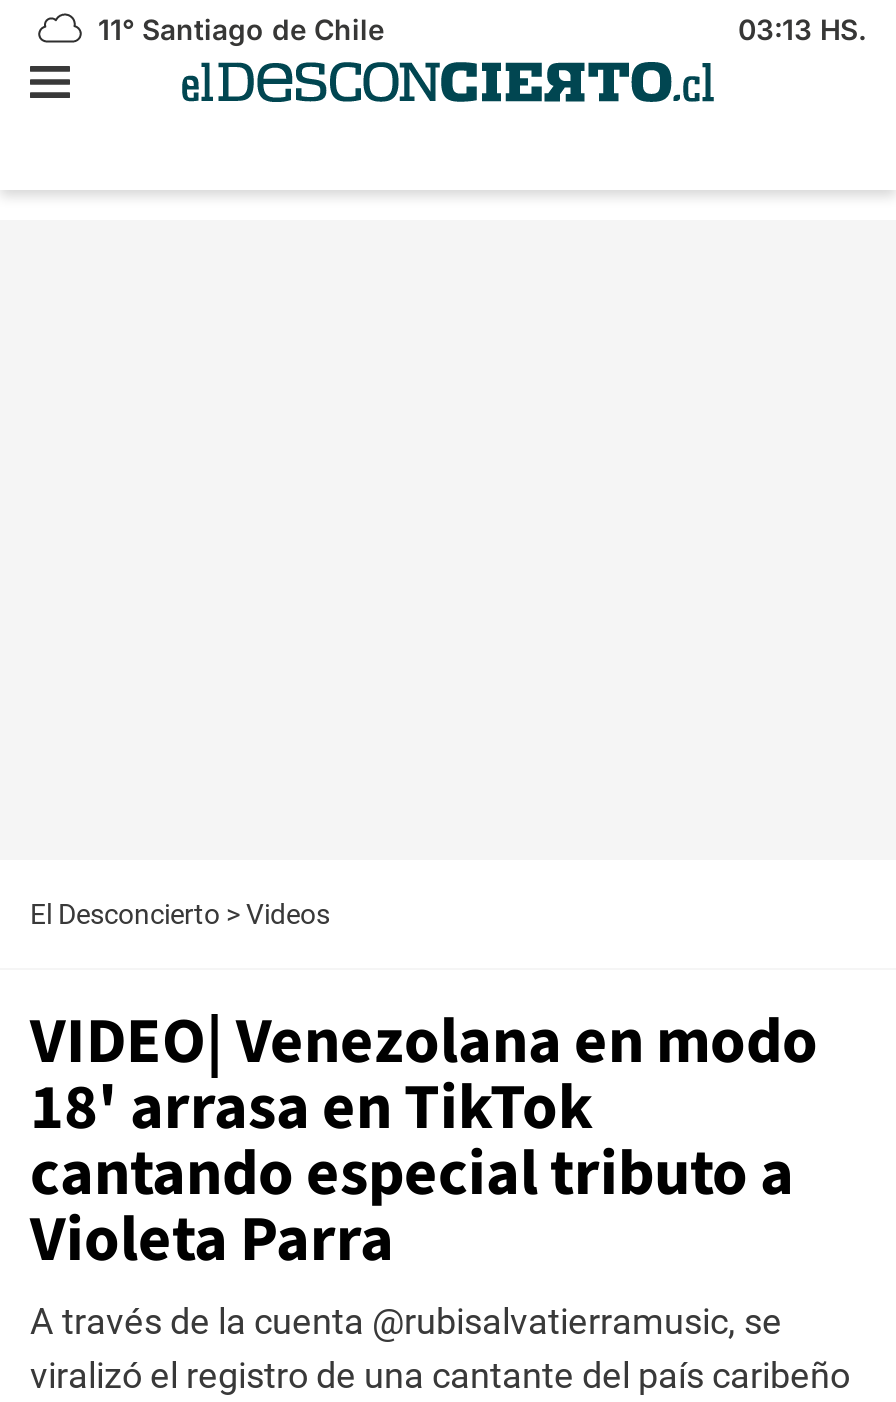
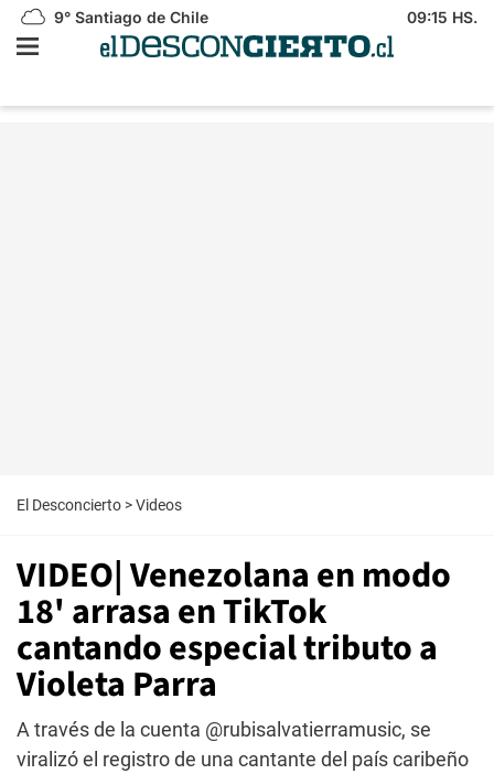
- 11° Santiago de Chile
+ 9° Santiago de Chile

- 03:13 HS.
+ 09:15 HS.
